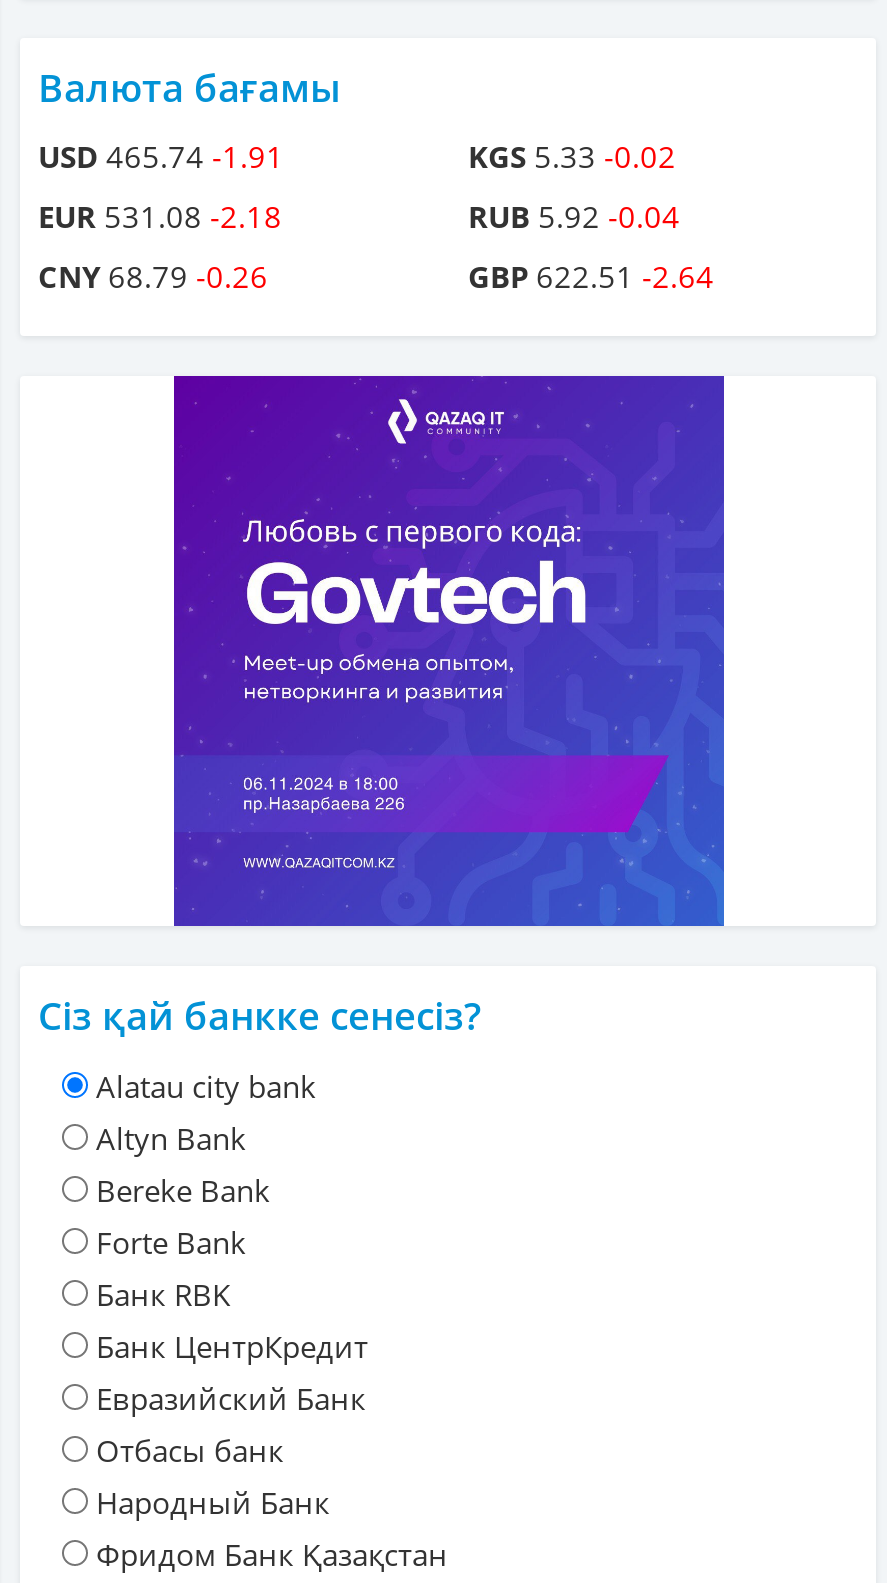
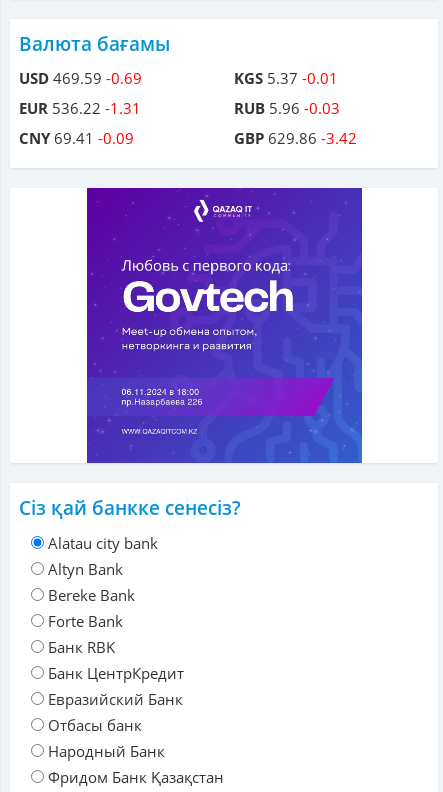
- USD 465.74 -1.91
+ USD 469.59 -0.69

- KGS 5.33 -0.02
+ KGS 5.37 -0.01

- EUR 531.08 -2.18
+ EUR 536.22 -1.31

- RUB 5.92 -0.04
+ RUB 5.96 -0.03

- CNY 68.79 -0.26
+ CNY 69.41 -0.09

- GBP 622.51 -2.64
+ GBP 629.86 -3.42
